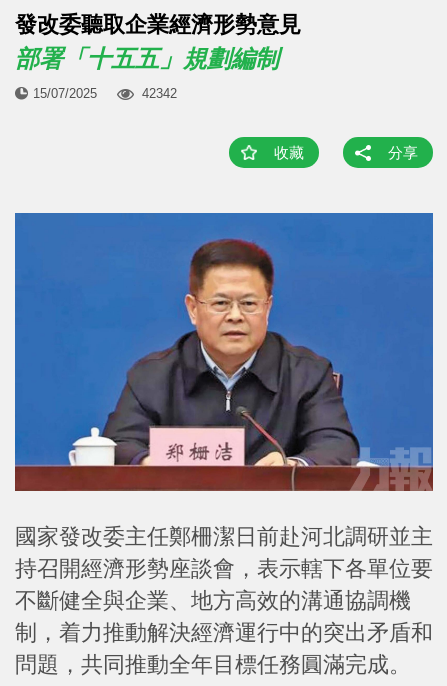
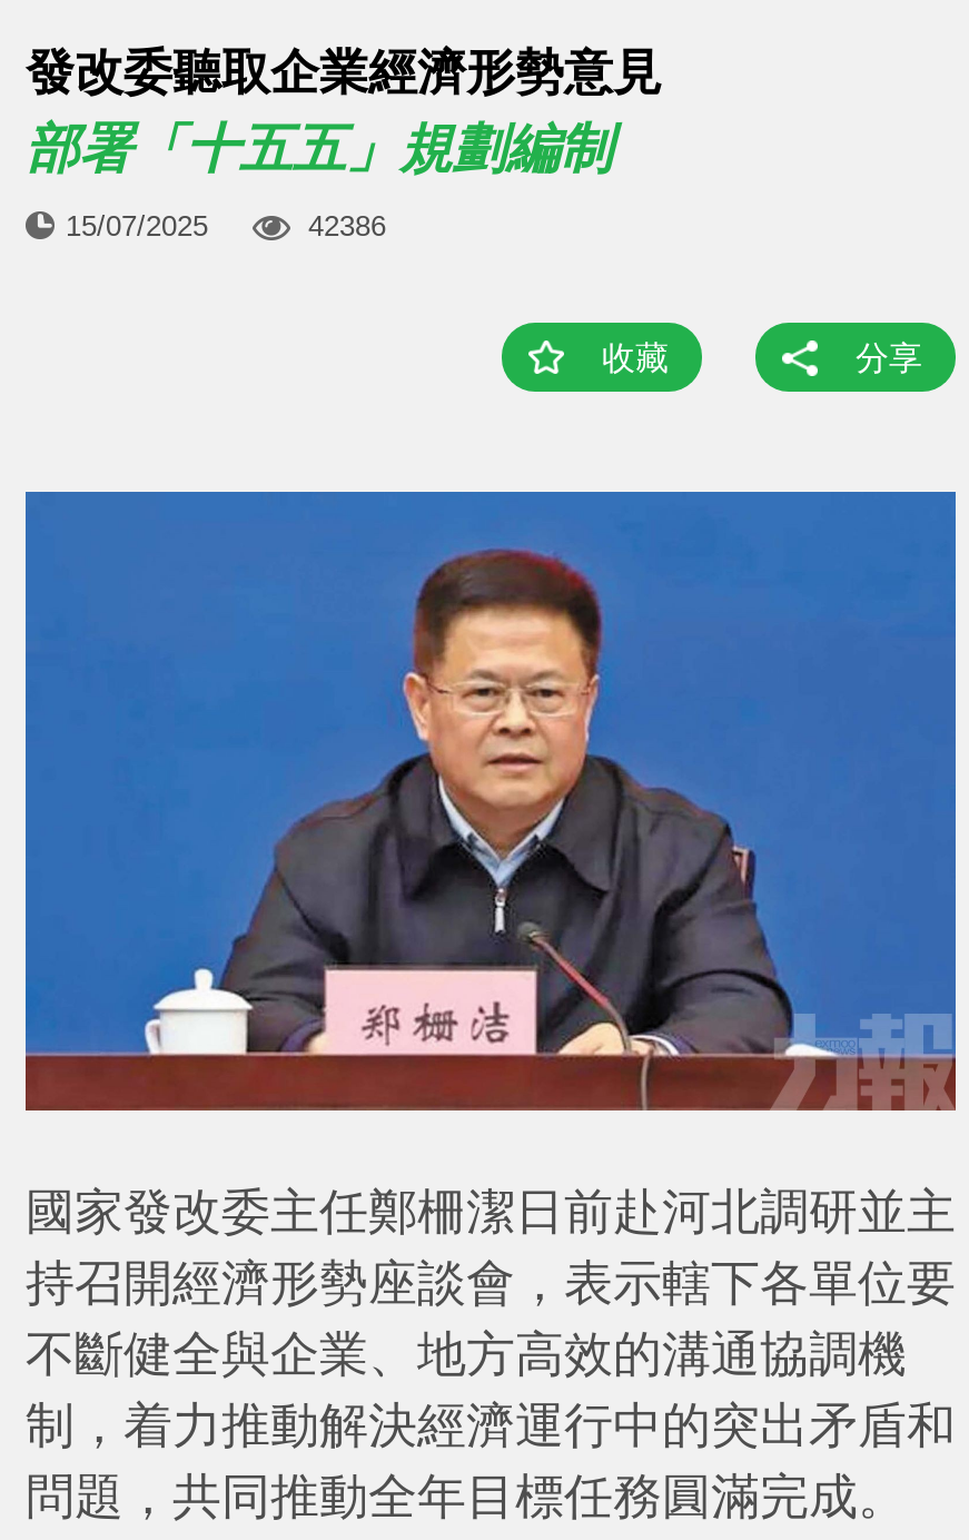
- 42342
+ 42386
